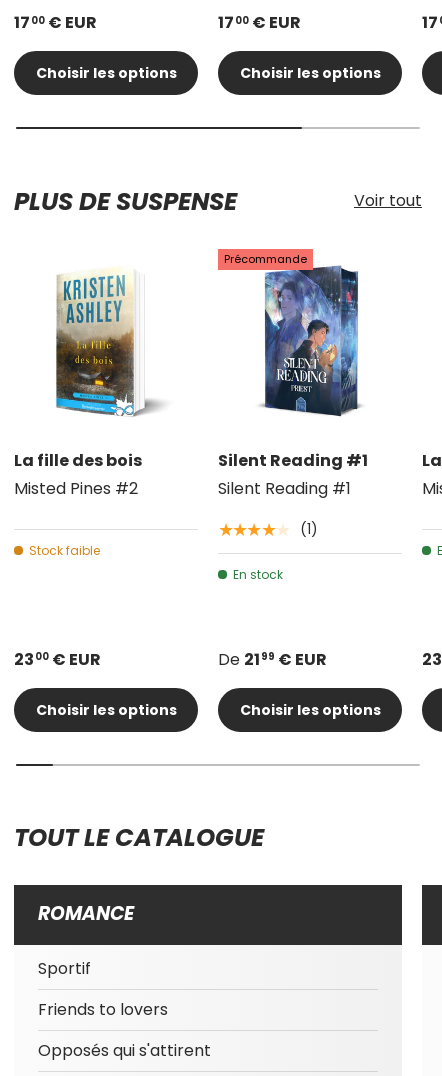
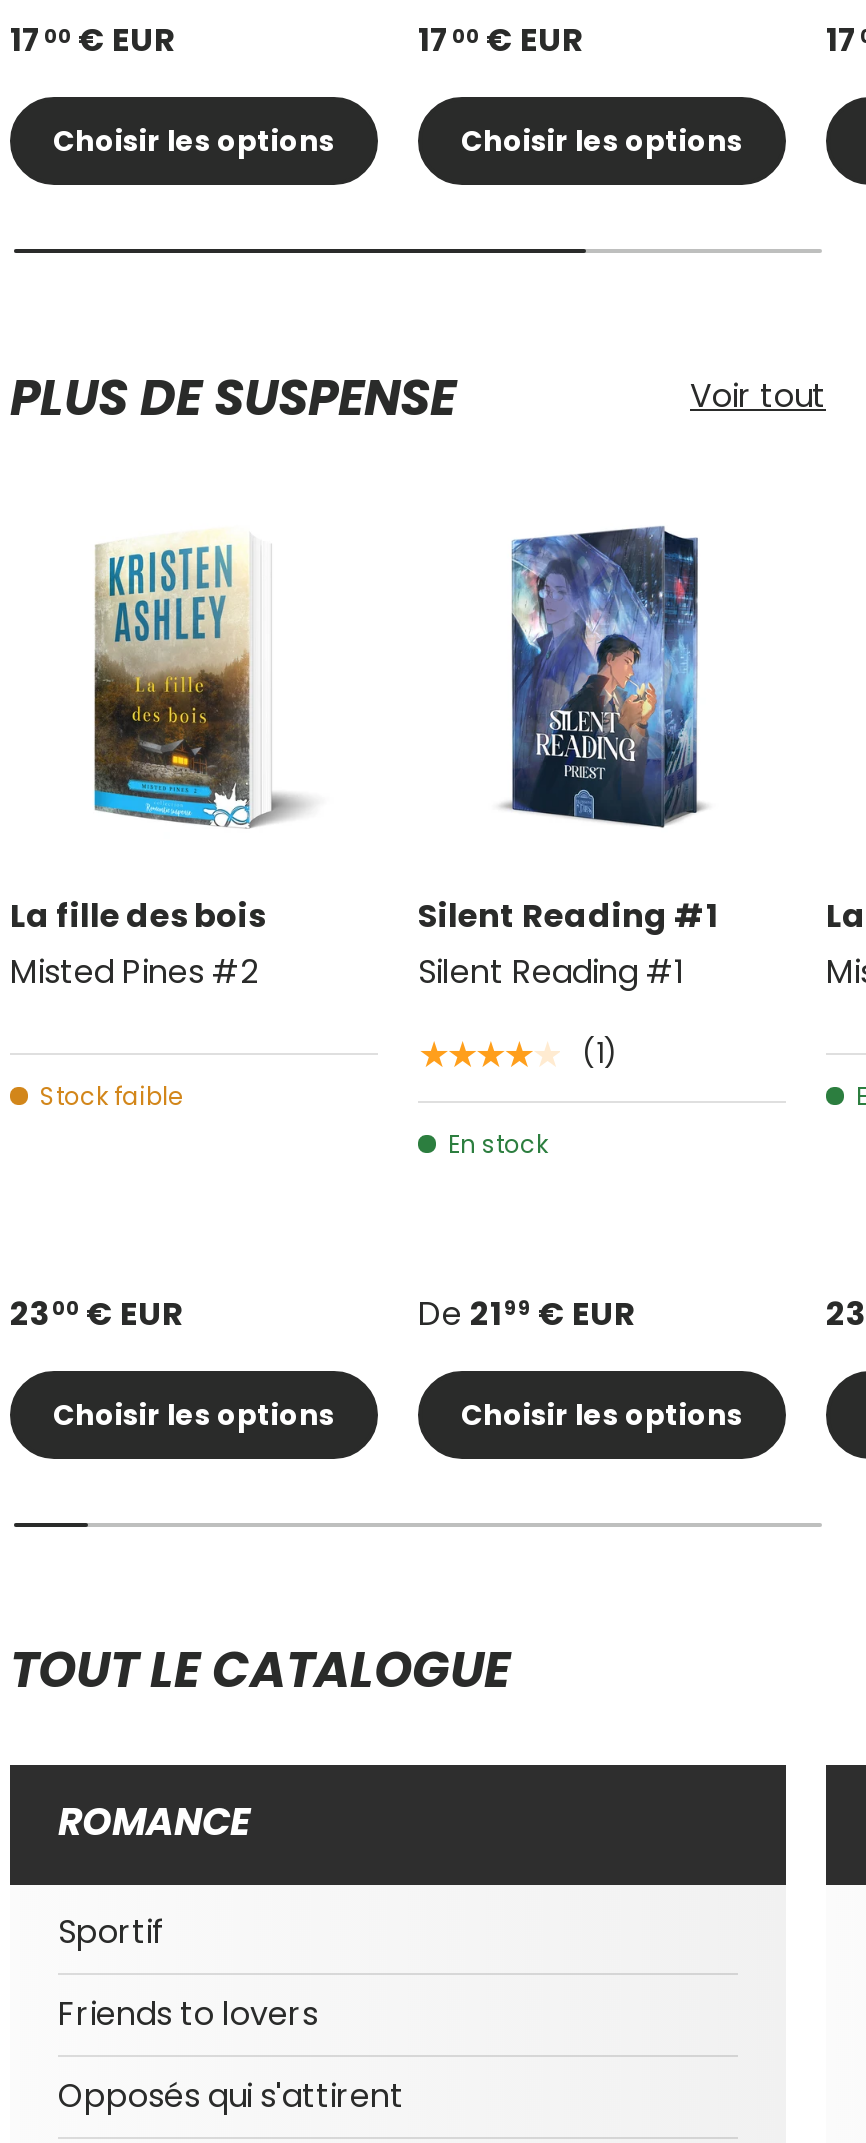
- Précommande
